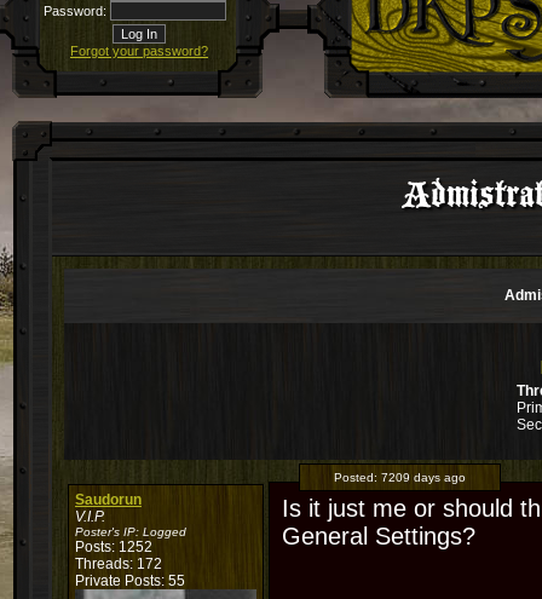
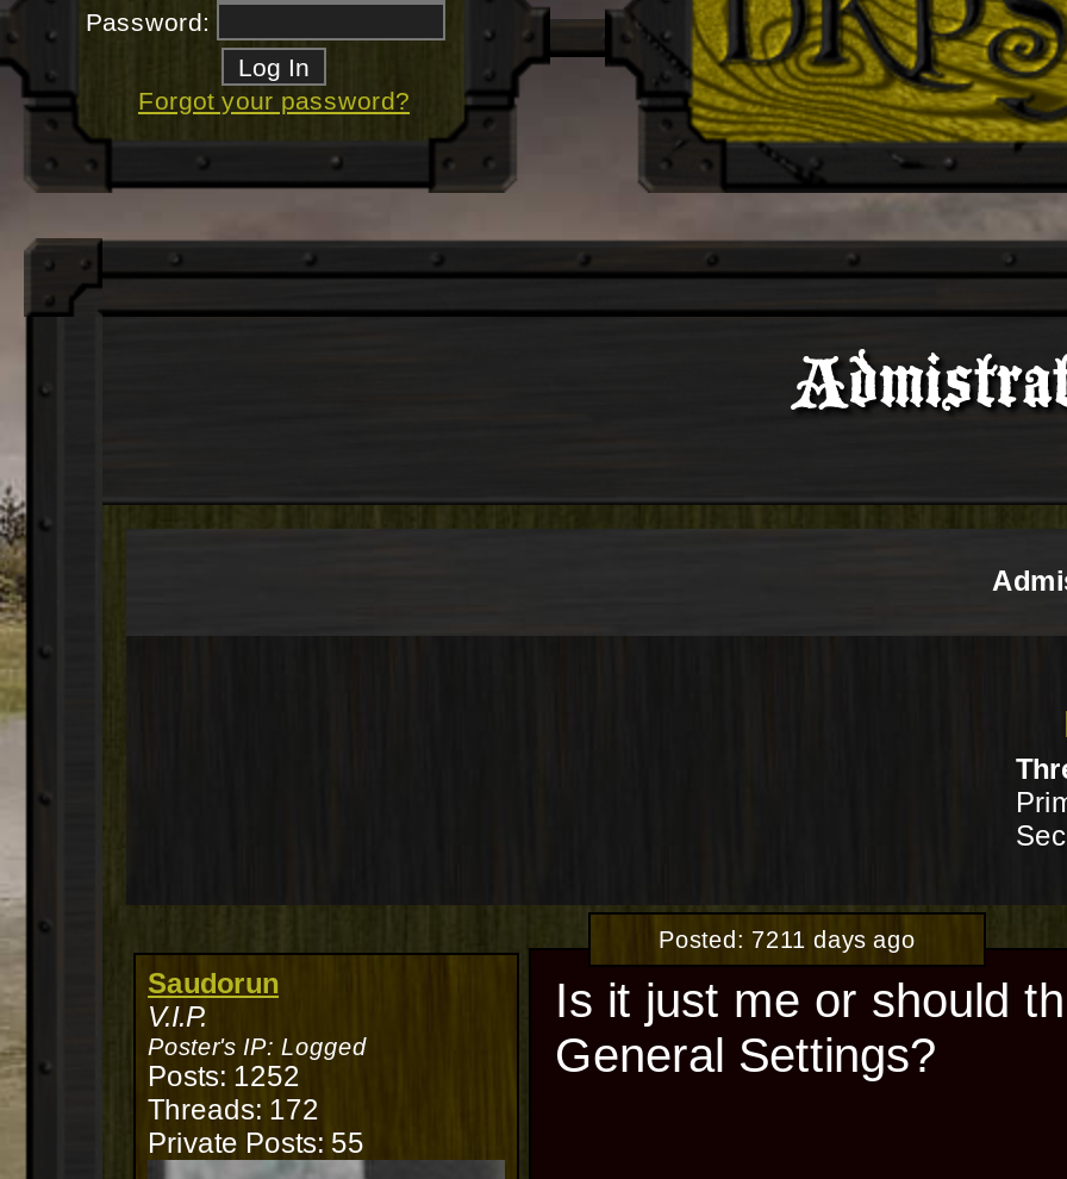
- Posted: 7209 days ago
+ Posted: 7211 days ago
